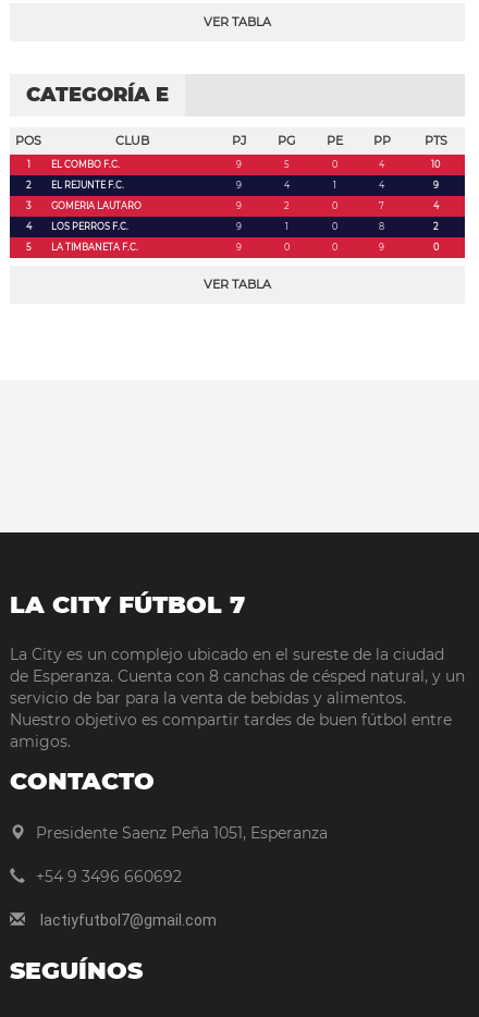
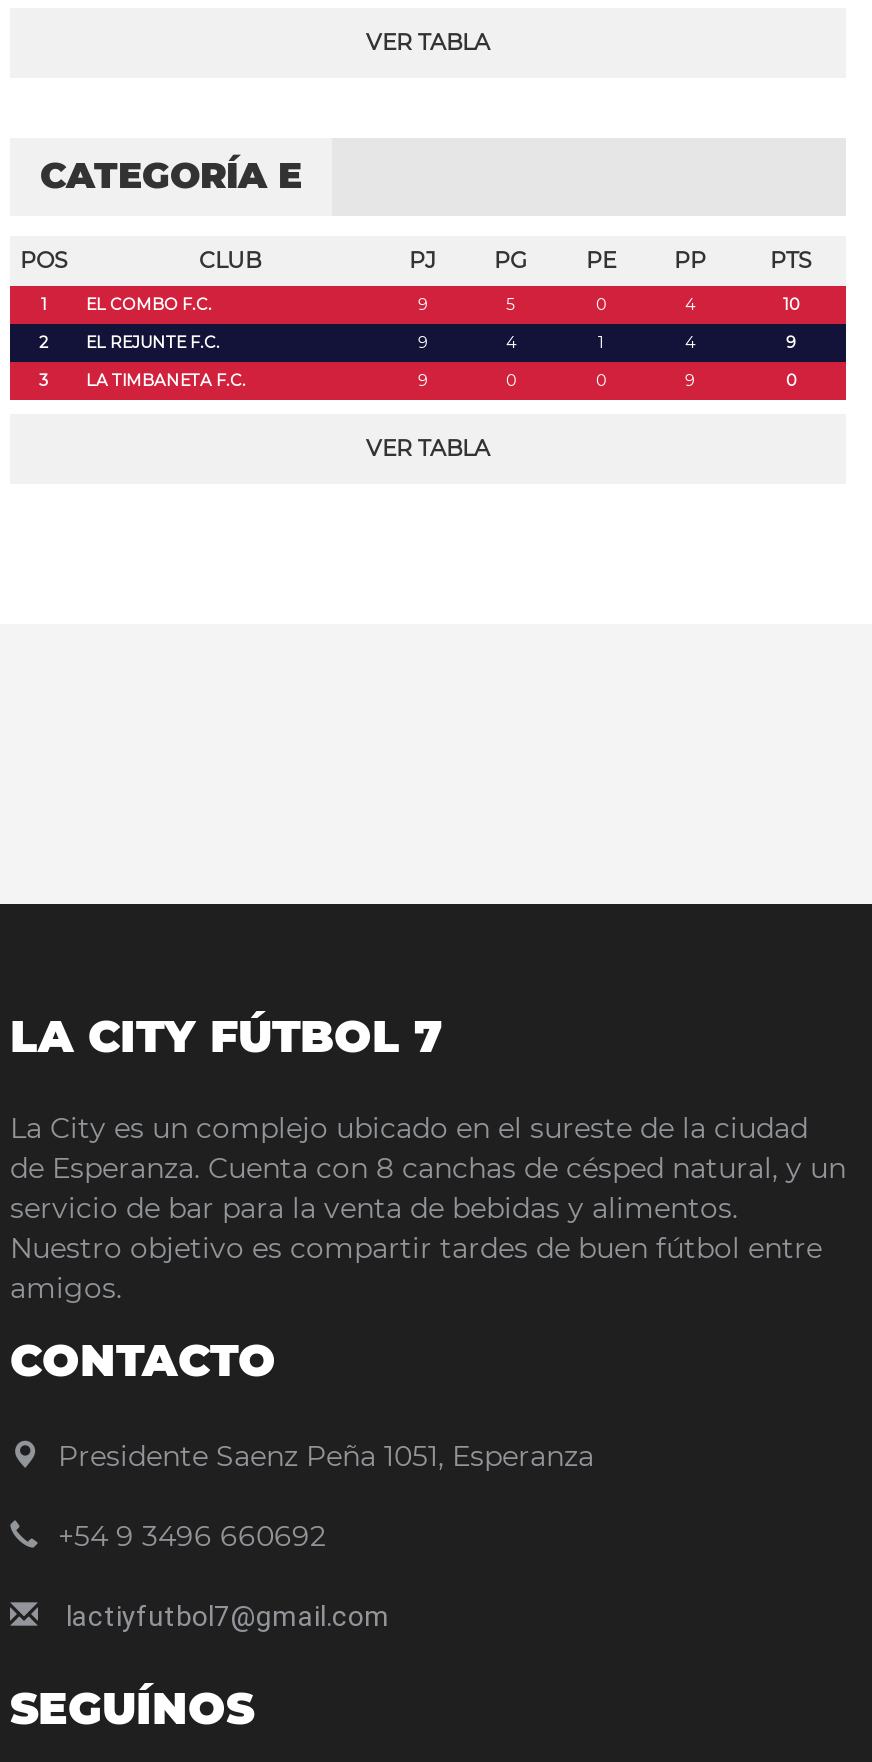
- GOMERIA LAUTARO
- 9
- 2
- 0
- 7
- 4
- 4
- LOS PERROS F.C.
- 9
- 1
- 0
- 8
- 2
- 5
